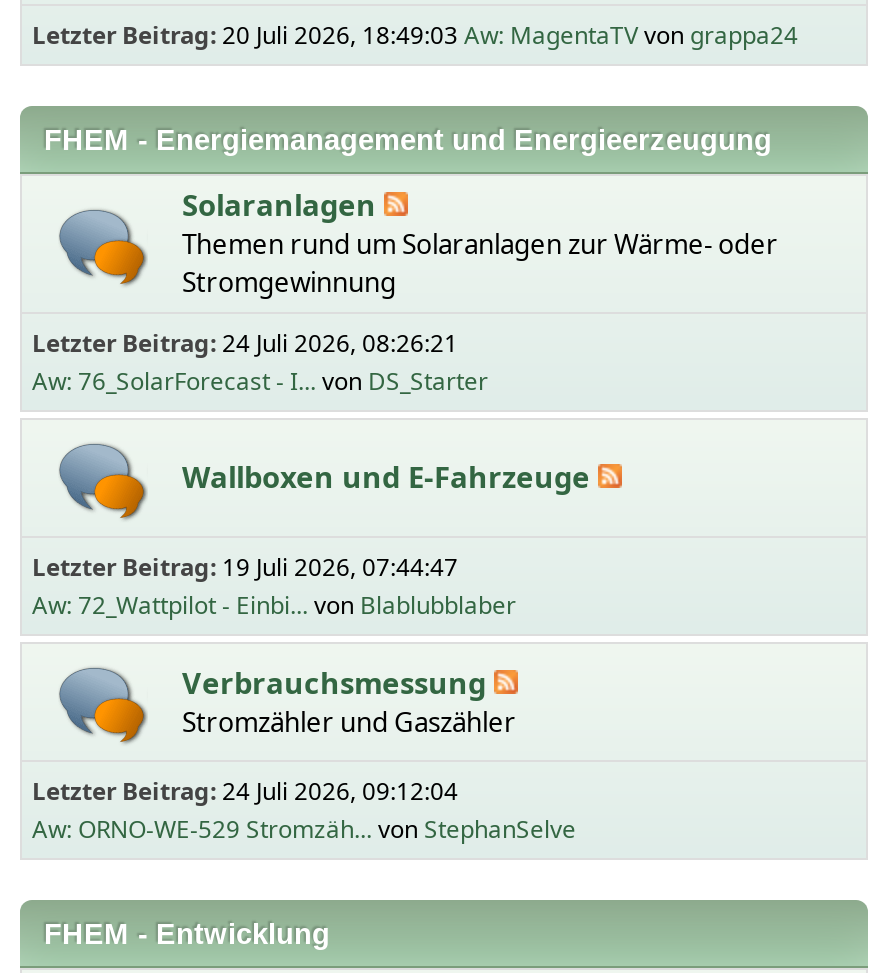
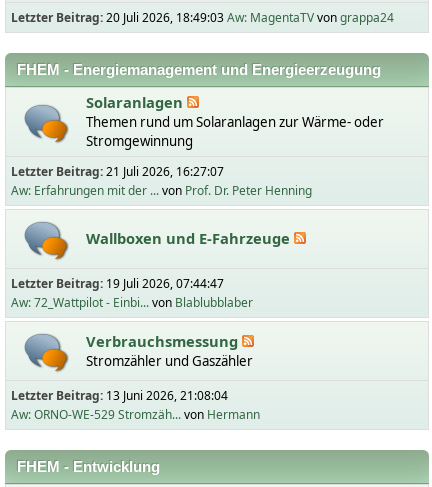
- Letzter Beitrag: 24 Juli 2026, 08:26:21
- Aw: 76_SolarForecast - I... von DS_Starter
+ Letzter Beitrag: 21 Juli 2026, 16:27:07
+ Aw: Erfahrungen mit der ... von Prof. Dr. Peter Henning

- Letzter Beitrag: 24 Juli 2026, 09:12:04
+ Letzter Beitrag: 13 Juni 2026, 21:08:04

- Aw: ORNO-WE-529 Stromzäh... von StephanSelve
+ Aw: ORNO-WE-529 Stromzäh... von Hermann
